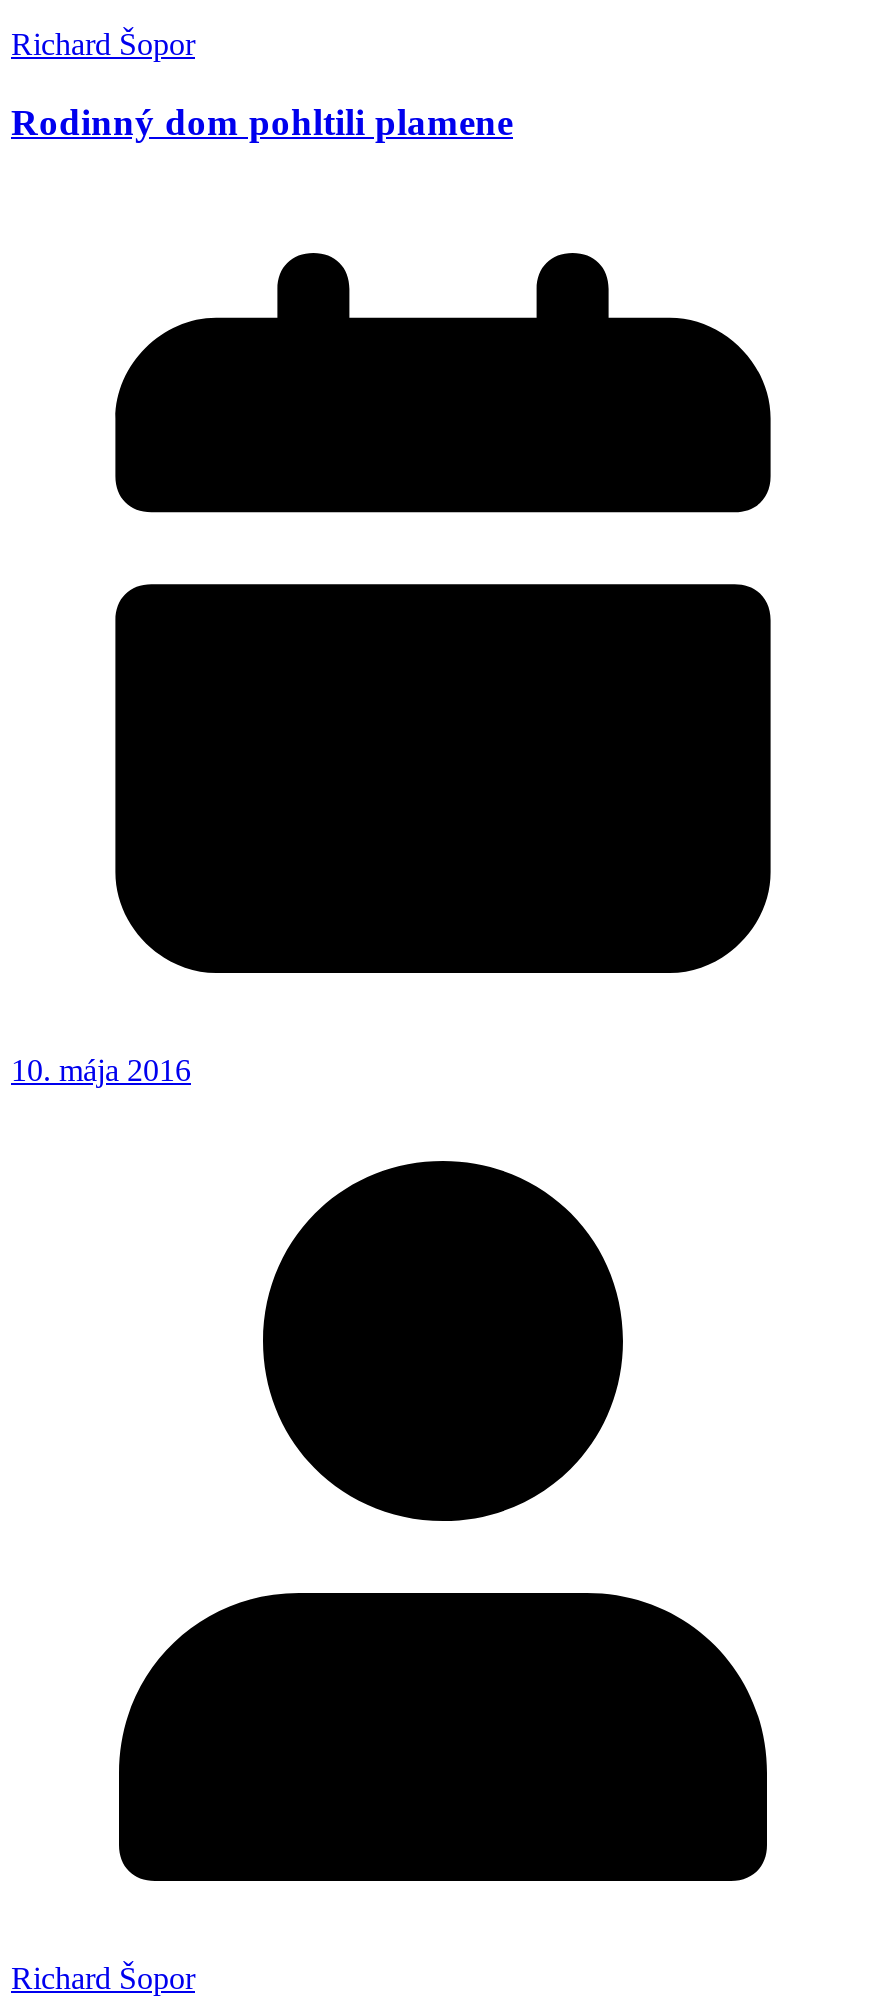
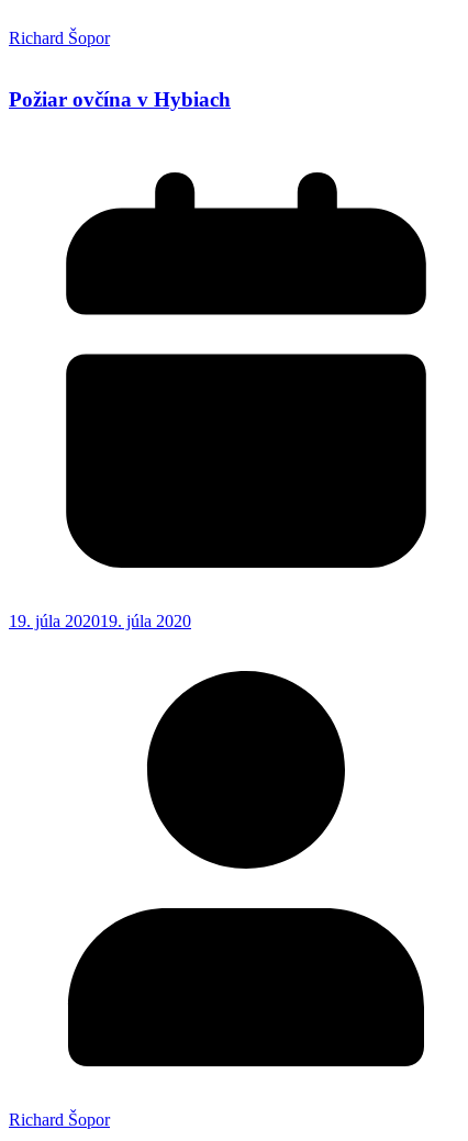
- Rodinný dom pohltili plamene
+ Požiar ovčína v Hybiach

- 10. mája 2016
+ 19. júla 202019. júla 2020
